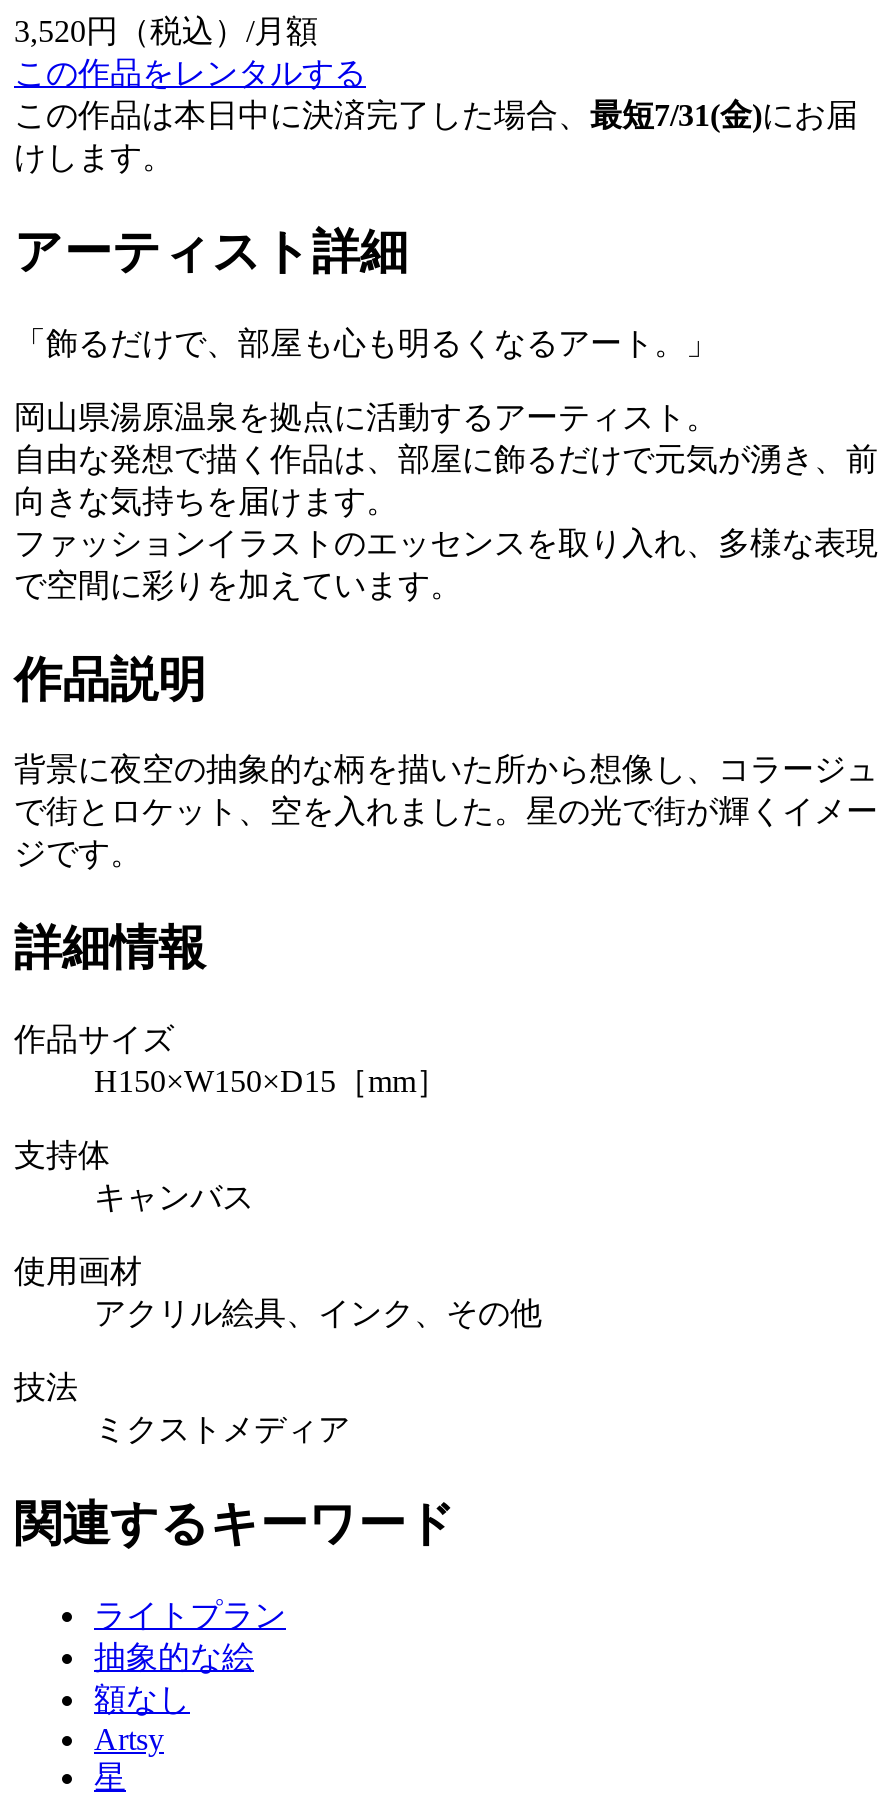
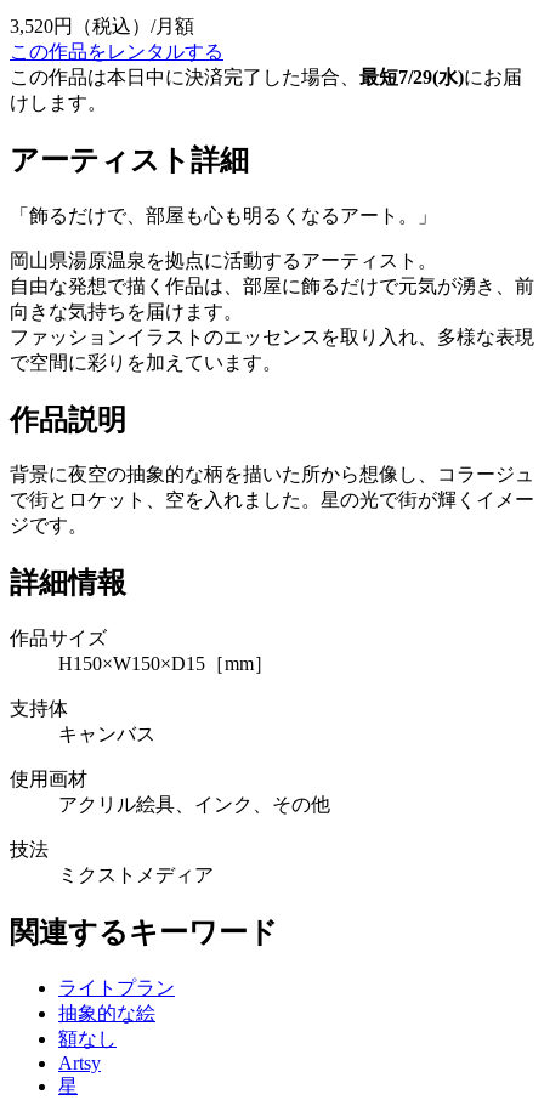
- この作品は本日中に決済完了した場合、最短7/31(金)にお届
+ この作品は本日中に決済完了した場合、最短7/29(水)にお届
